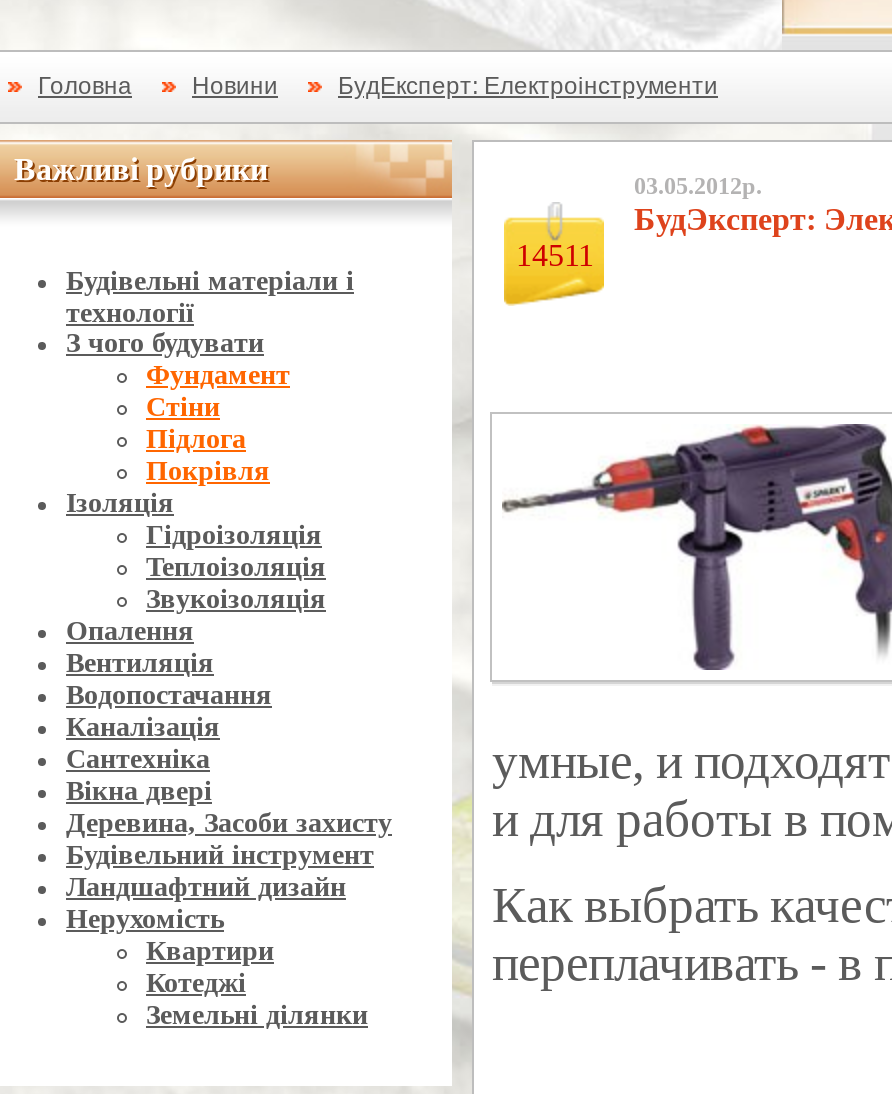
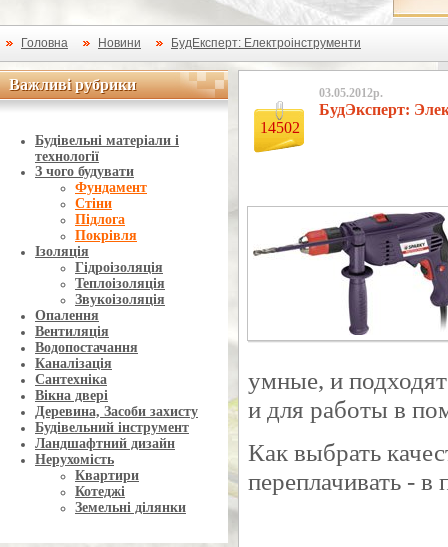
- 14511
+ 14502
